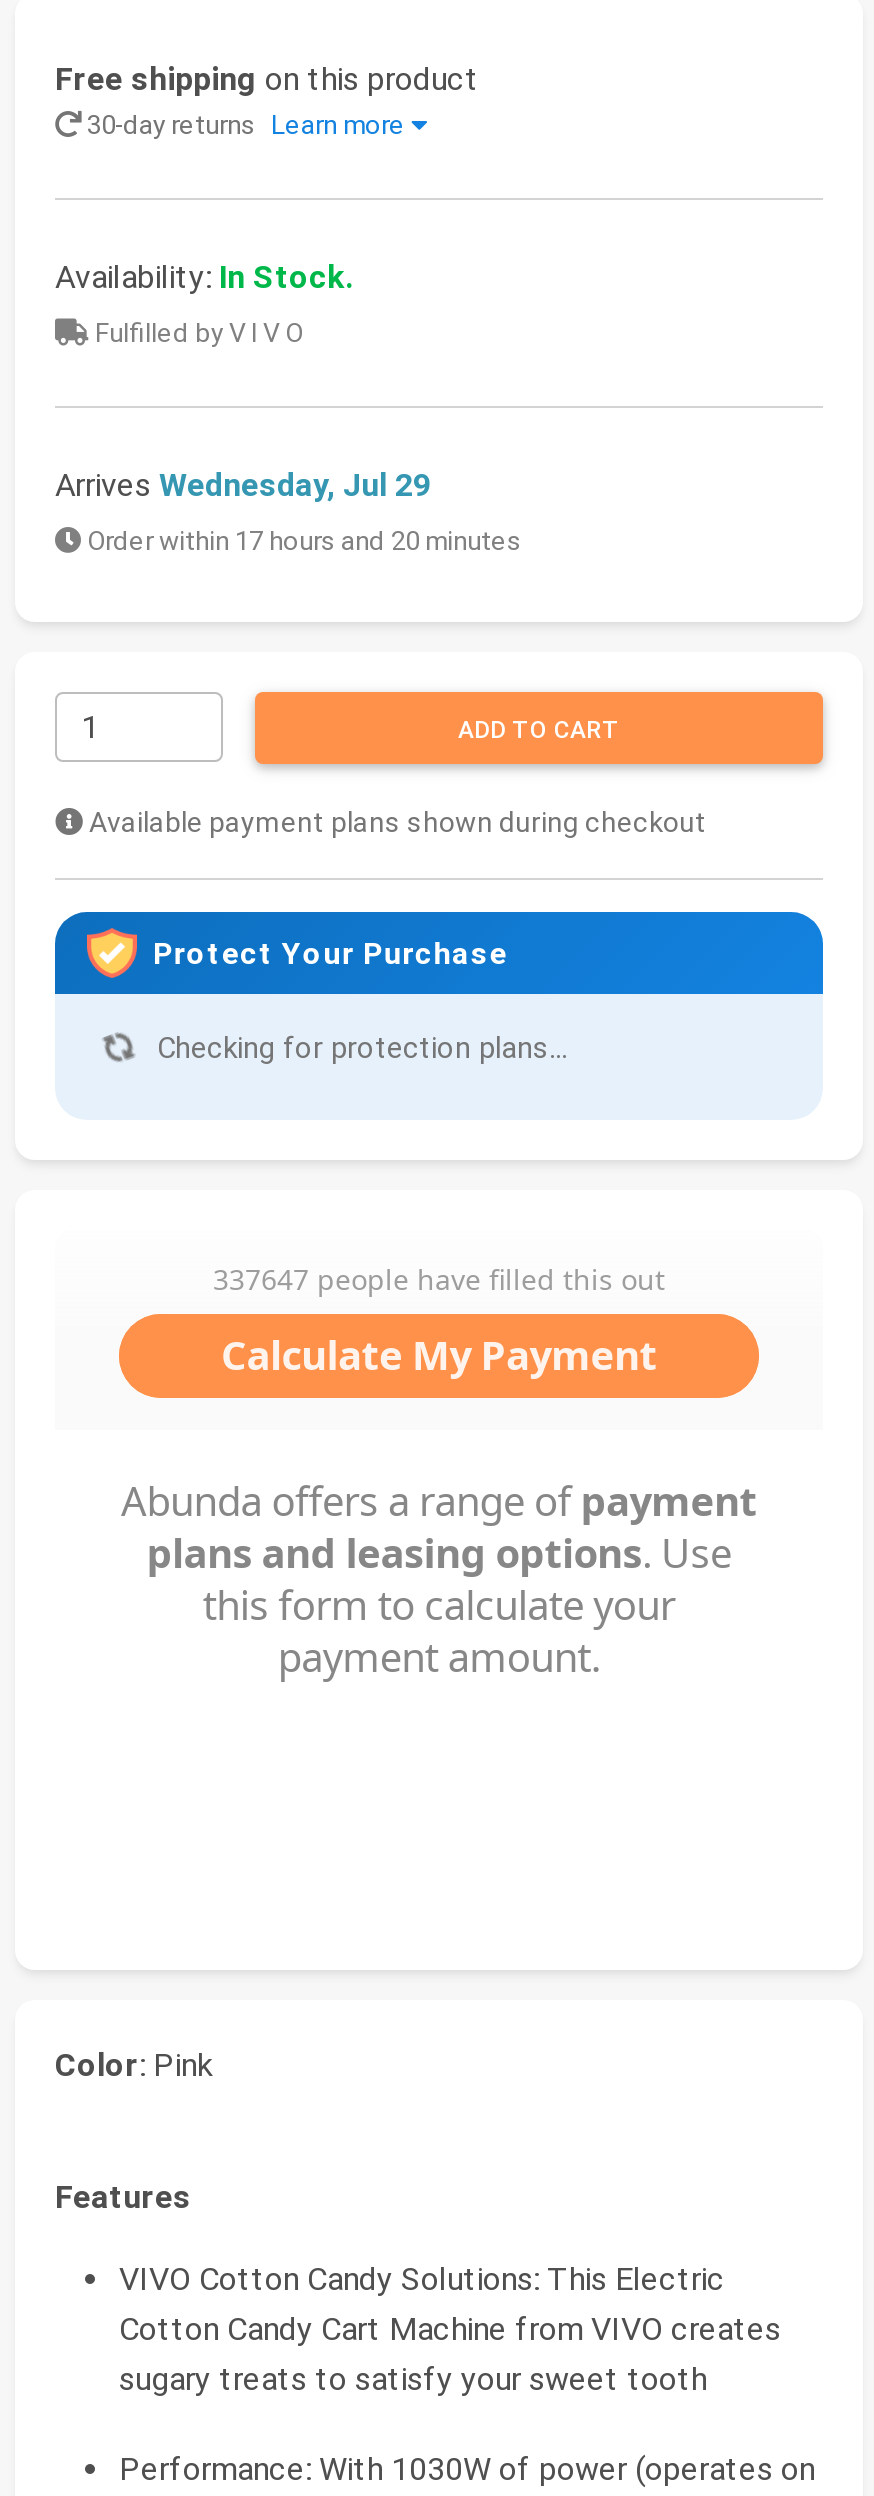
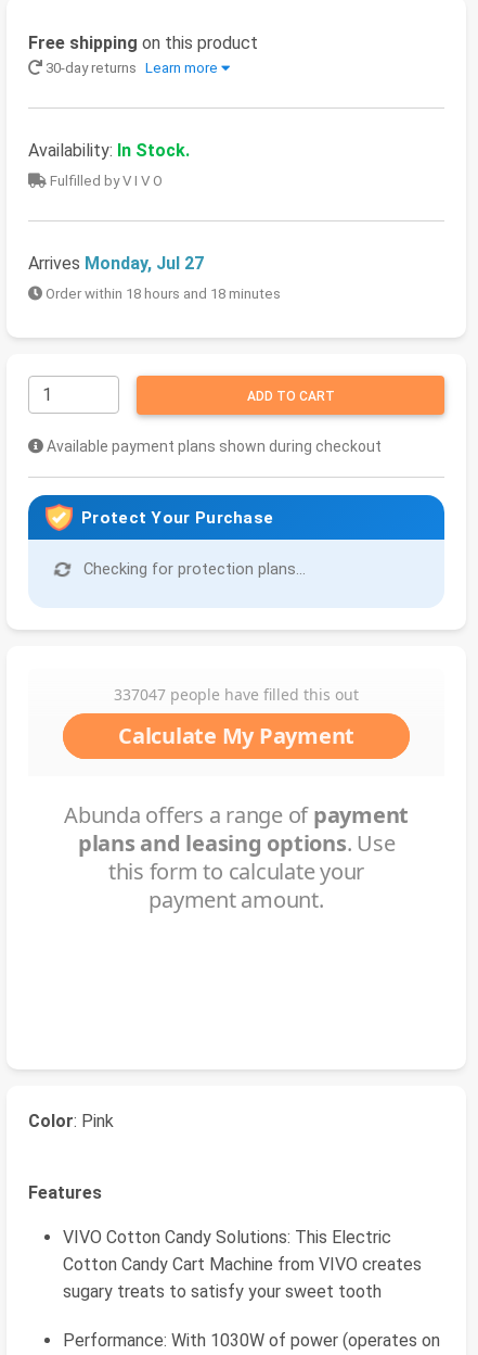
- Arrives Wednesday, Jul 29
+ Arrives Monday, Jul 27

- Order within 17 hours and 20 minutes
+ Order within 18 hours and 18 minutes
